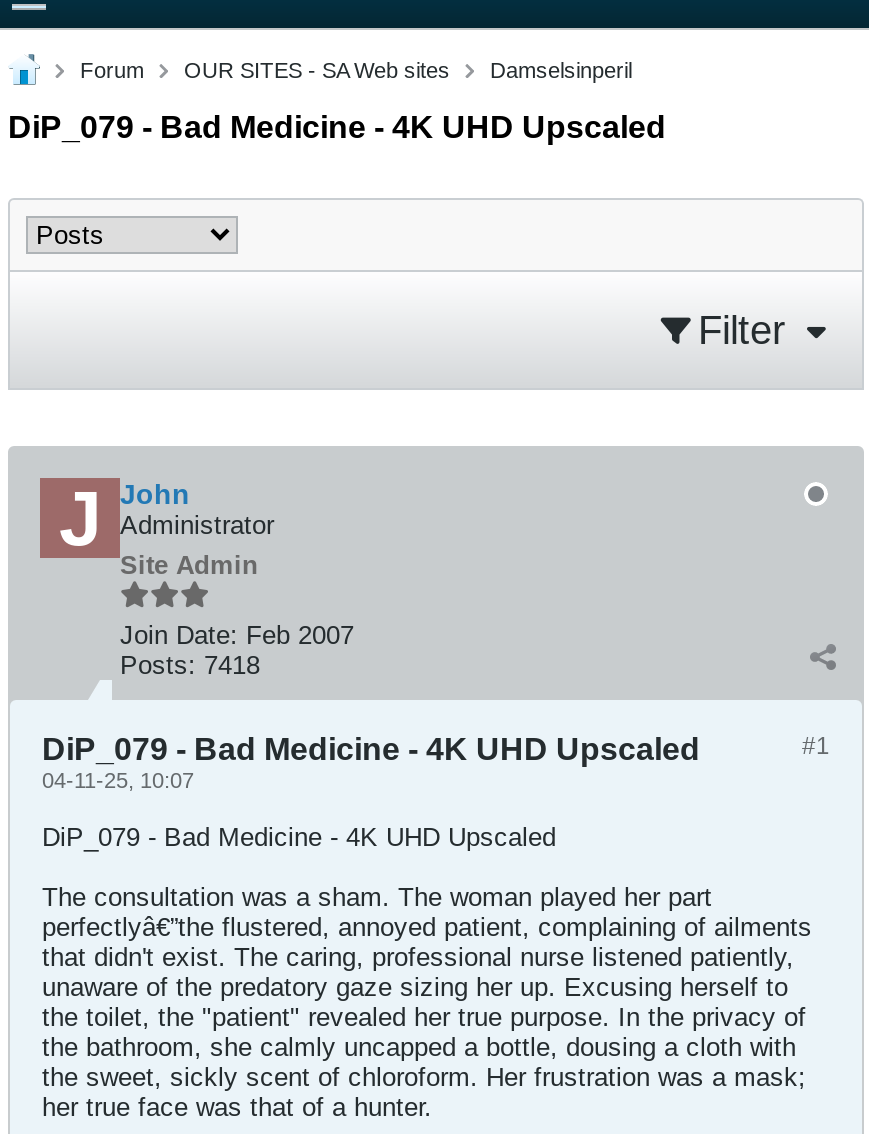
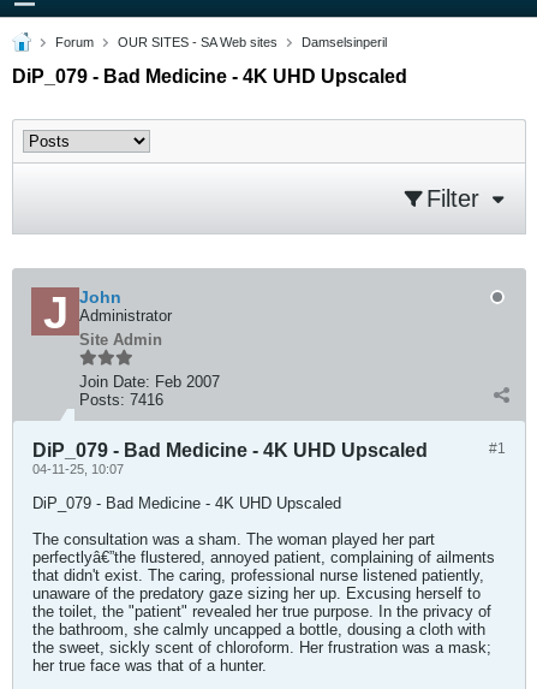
- Posts: 7418
+ Posts: 7416
